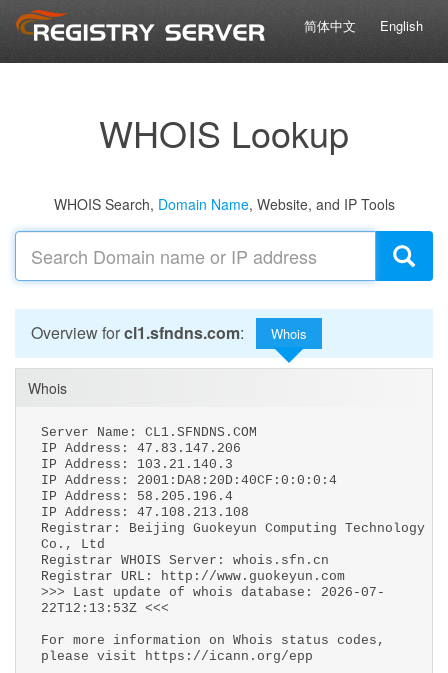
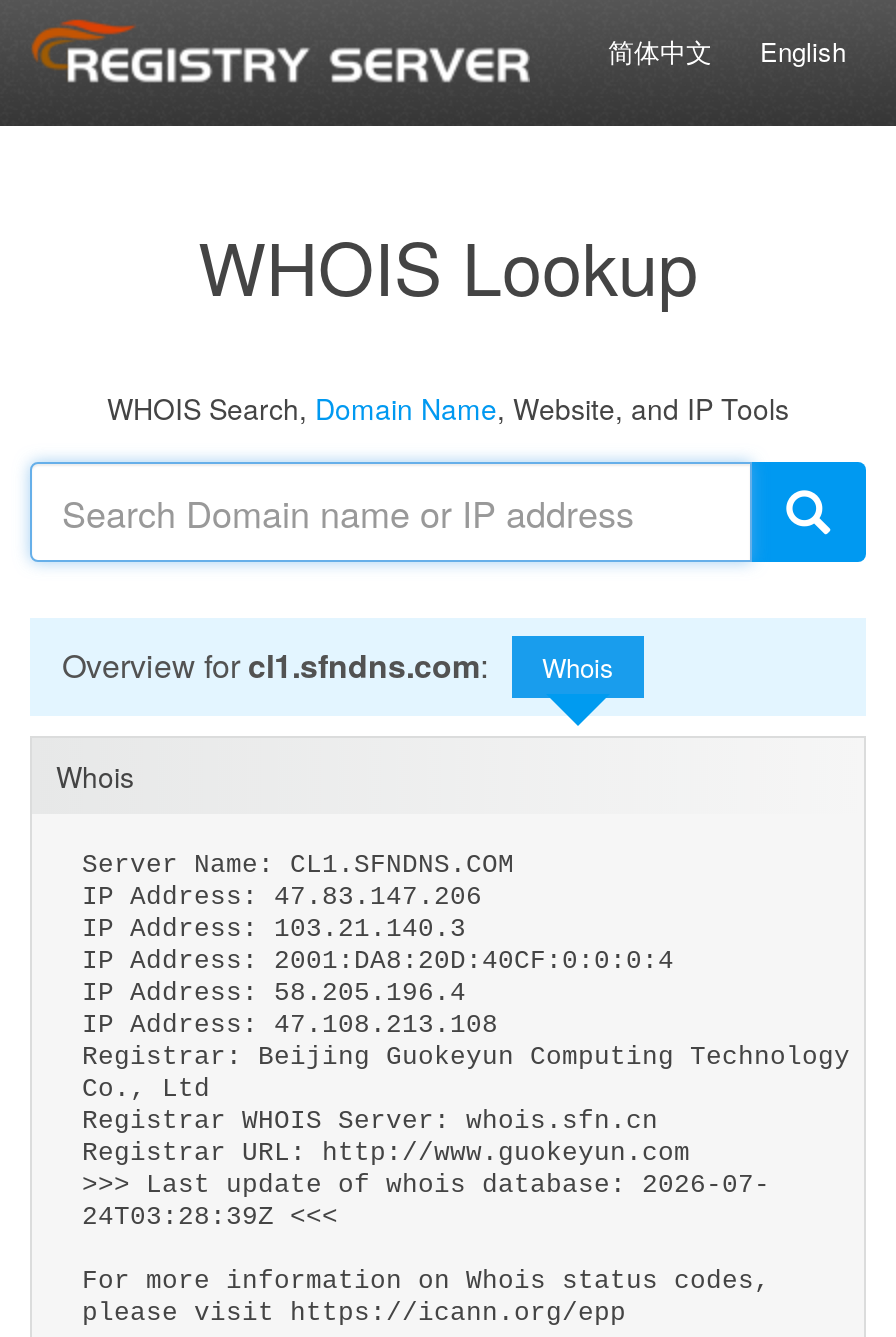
- 22T12:13:53Z <<<
+ 24T03:28:39Z <<<
